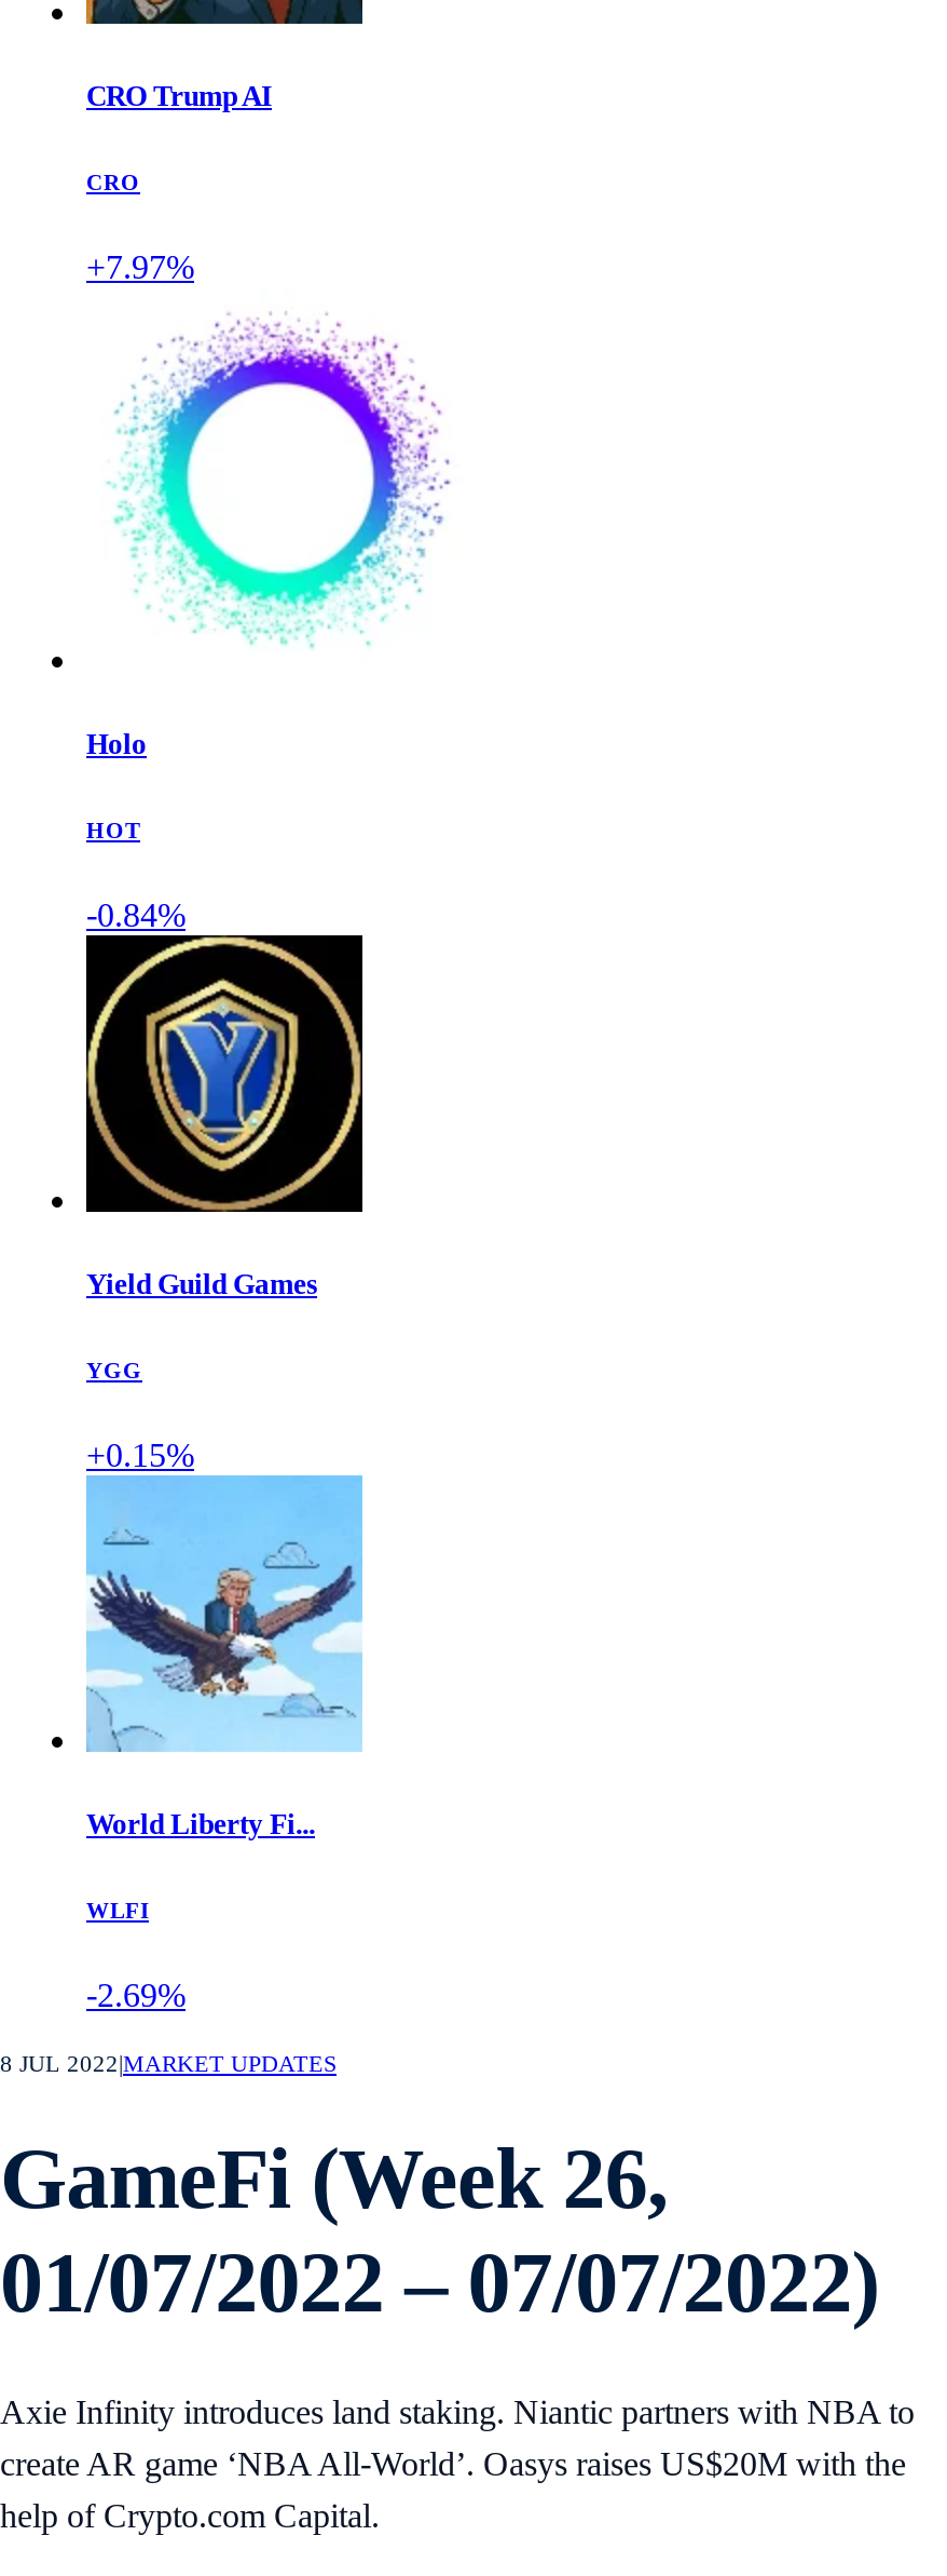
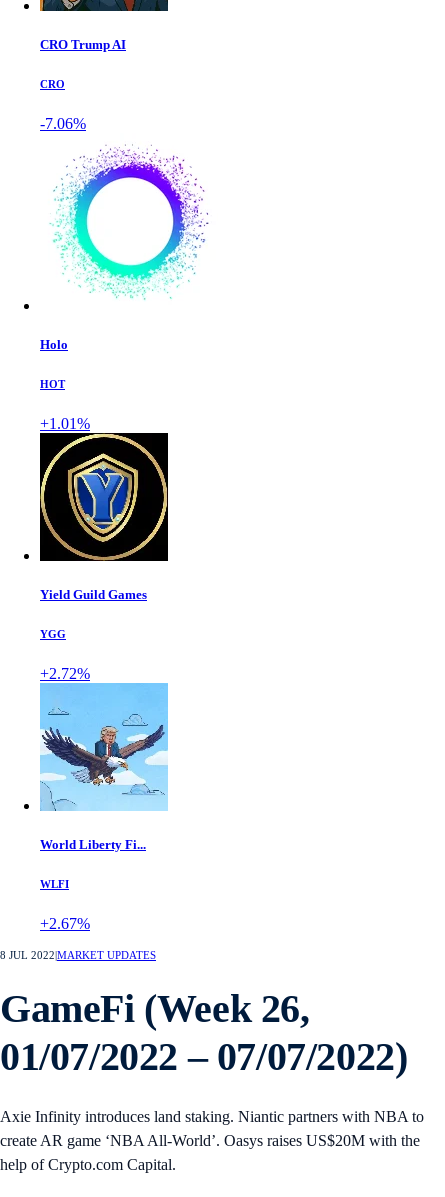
- +7.97%
+ -7.06%

- -0.84%
+ +1.01%

- +0.15%
+ +2.72%

- -2.69%
+ +2.67%
